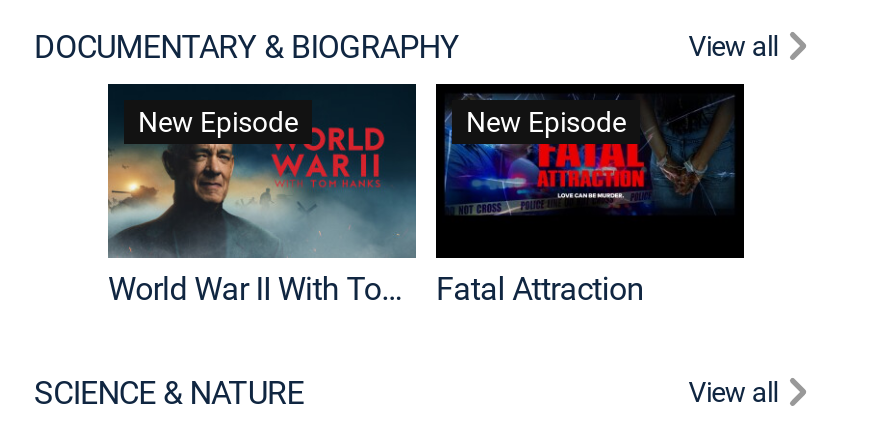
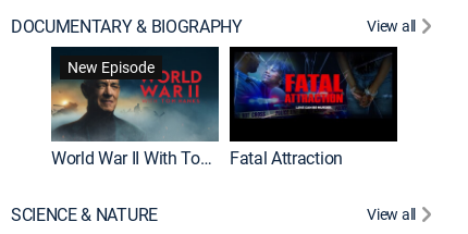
- New Episode
